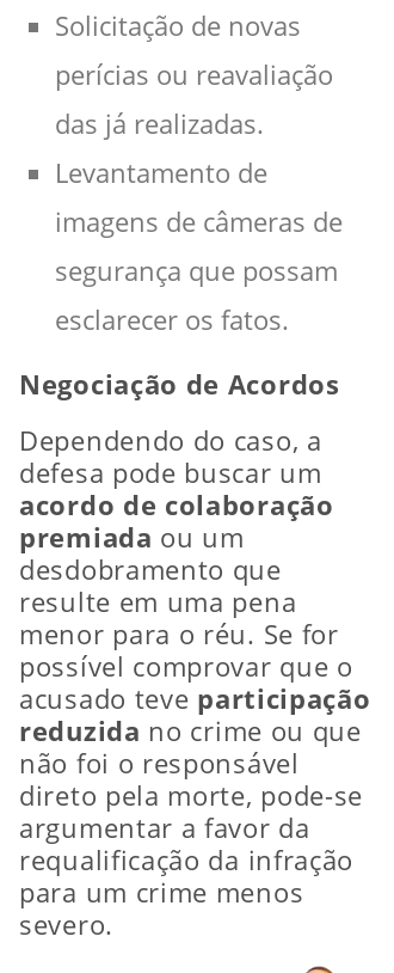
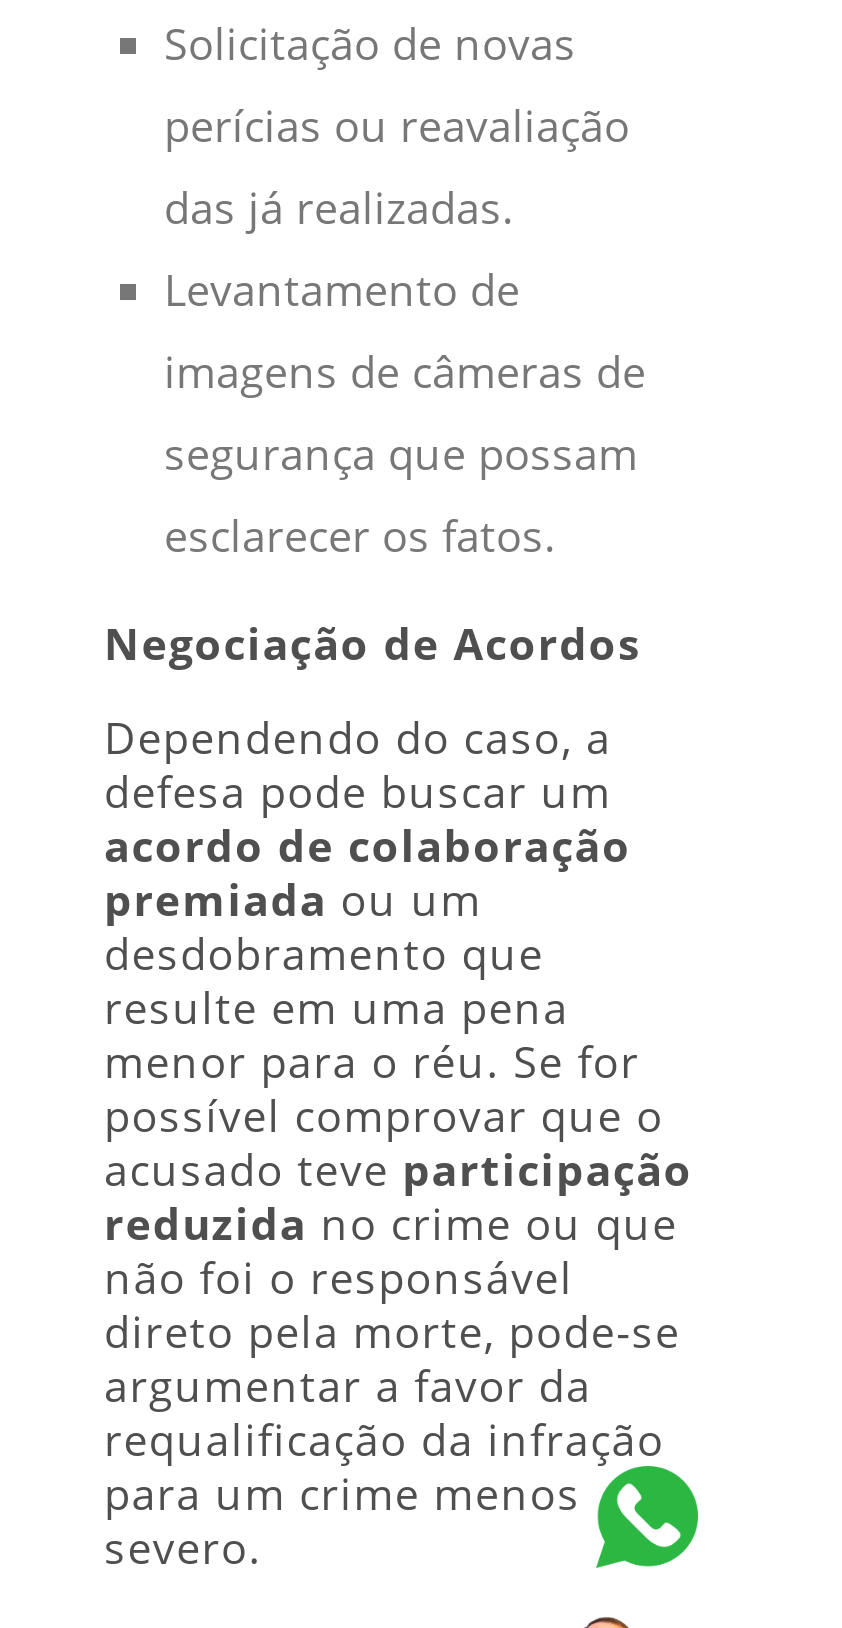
+ [image]
